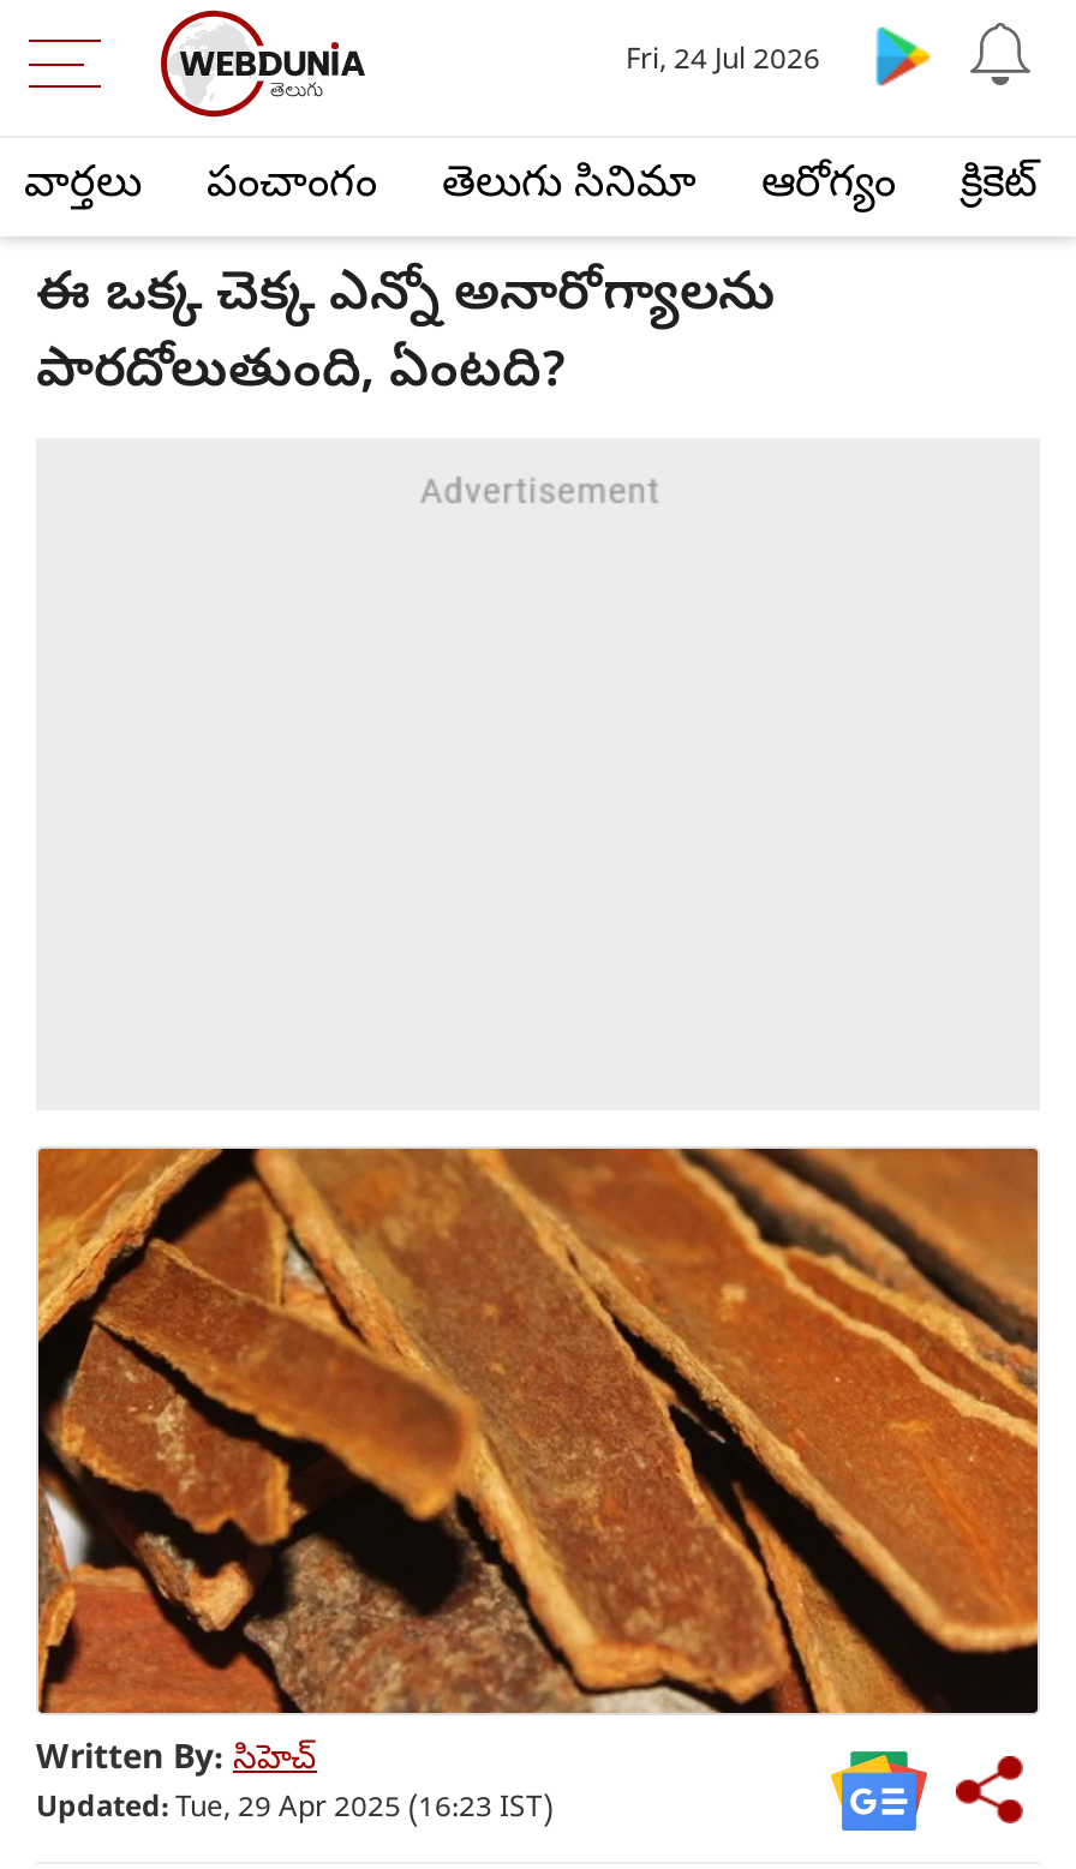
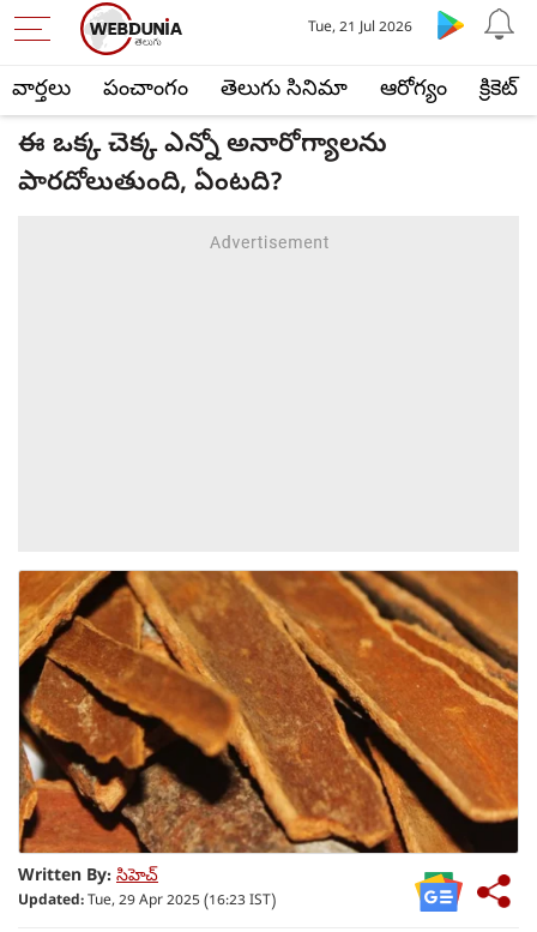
- Fri, 24 Jul 2026
+ Tue, 21 Jul 2026
